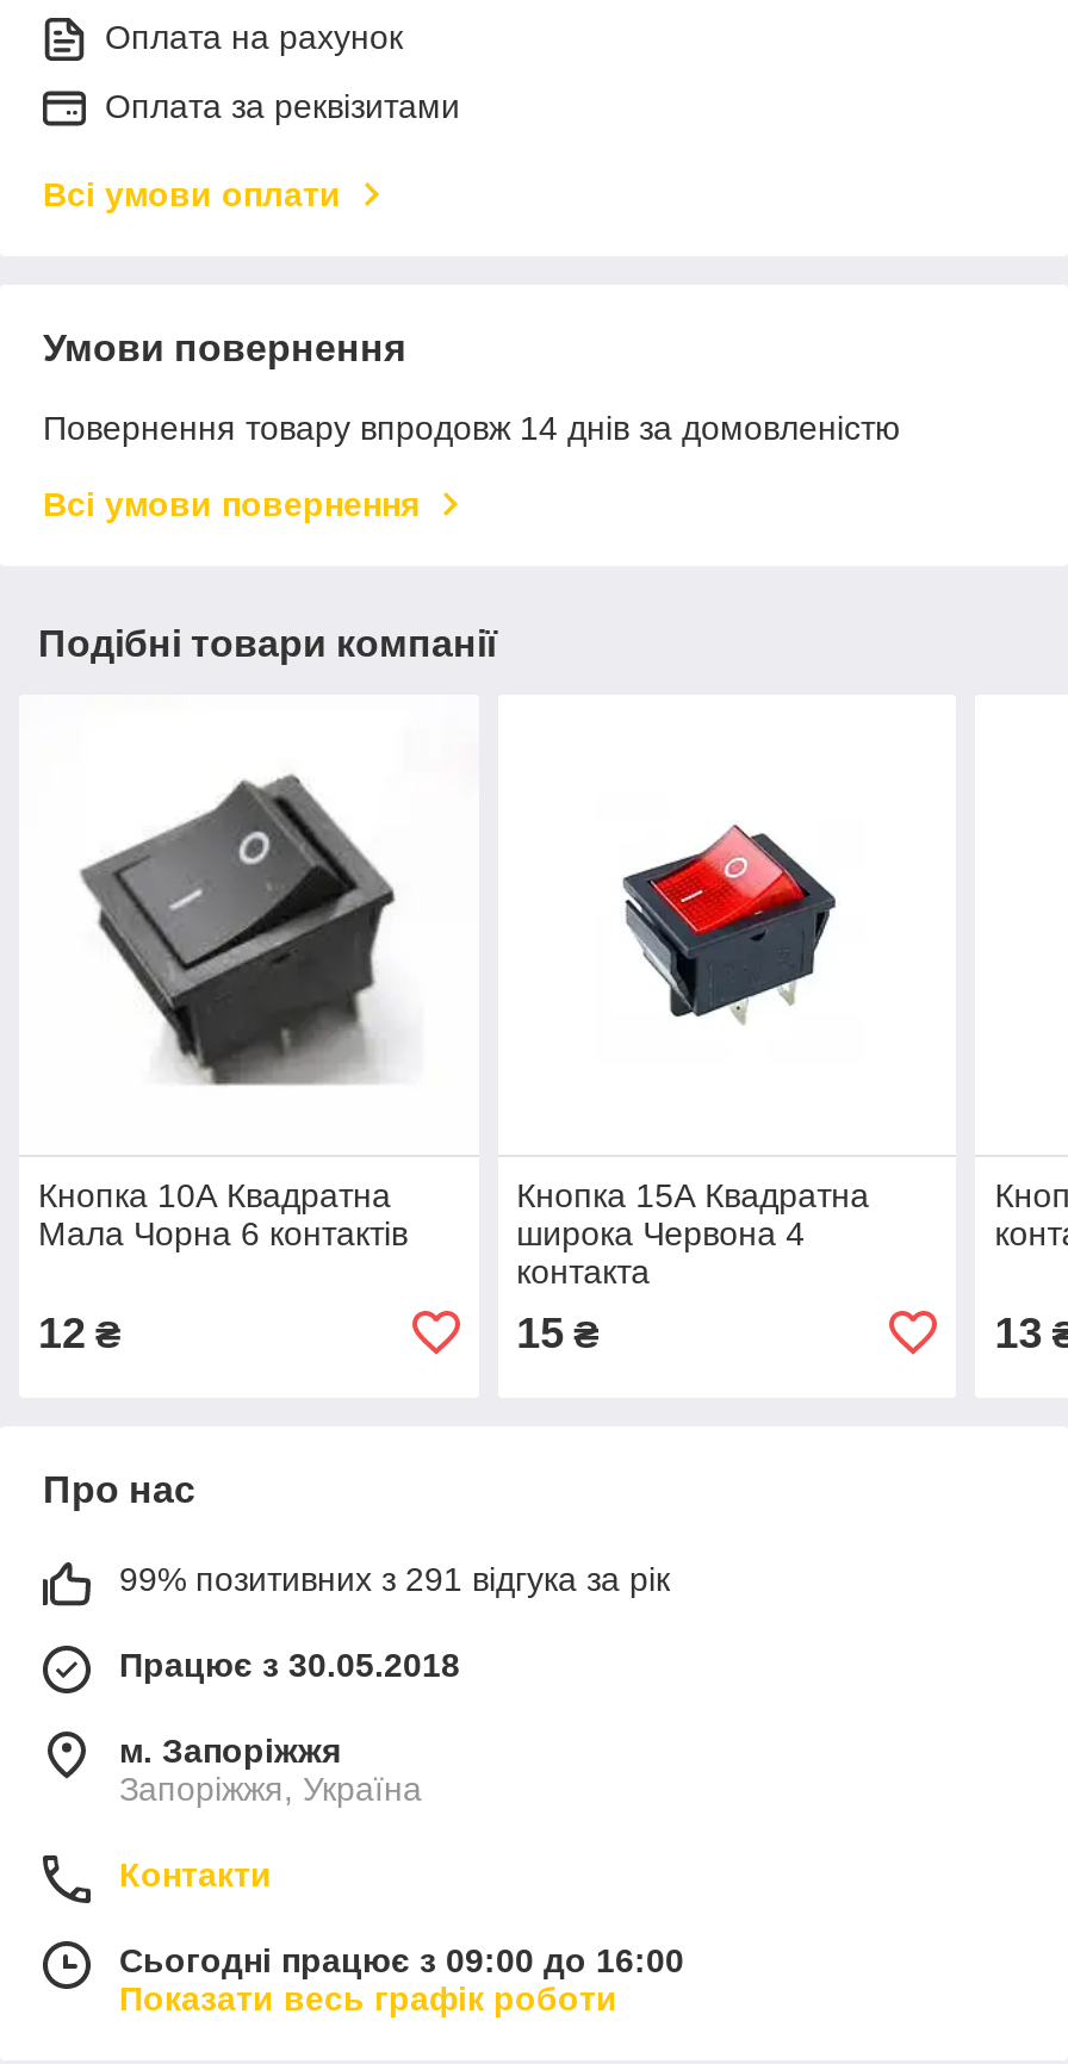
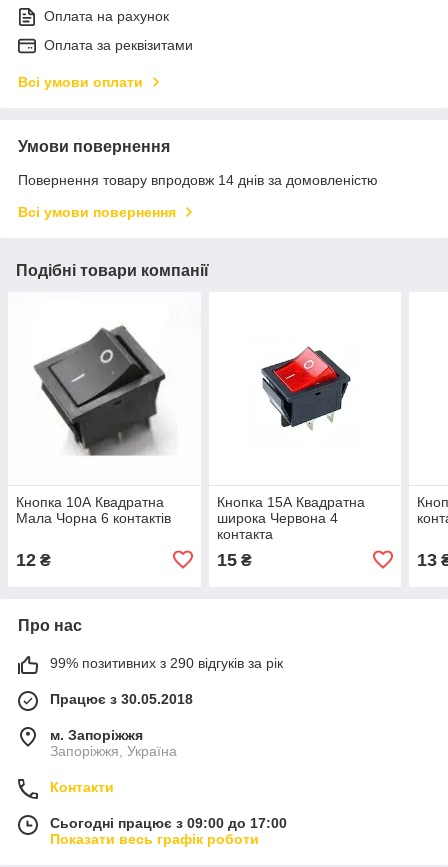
- 99% позитивних з 291 відгука за рік
+ 99% позитивних з 290 відгуків за рік

- Сьогодні працює з 09:00 до 16:00
+ Сьогодні працює з 09:00 до 17:00
